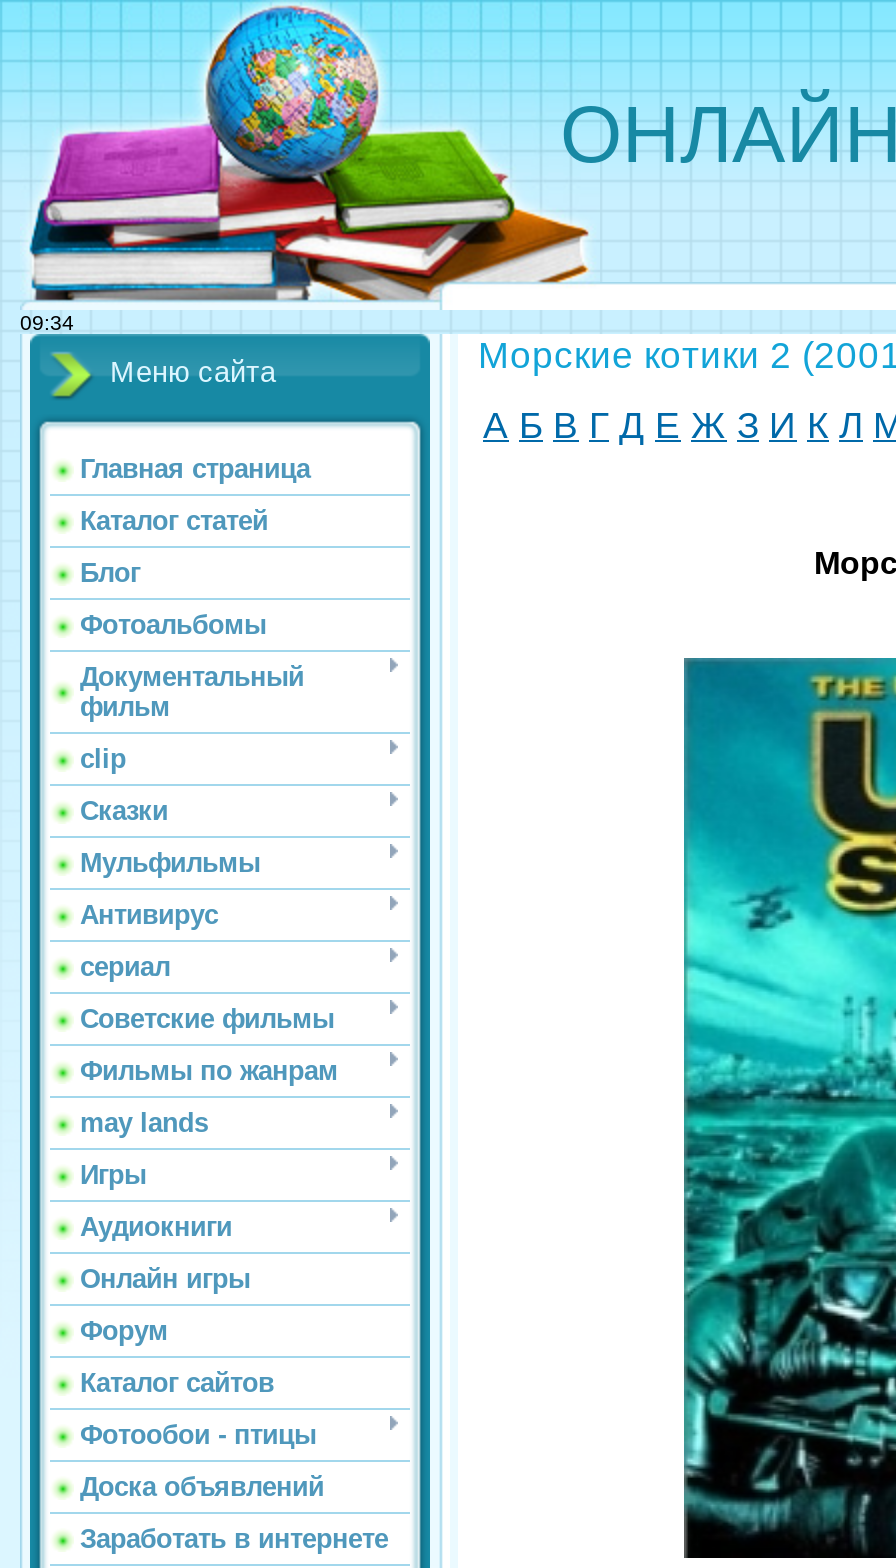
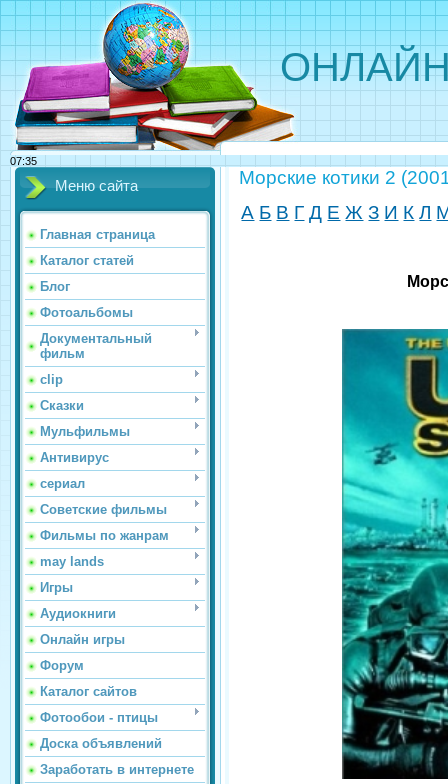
- 09:34
+ 07:35
